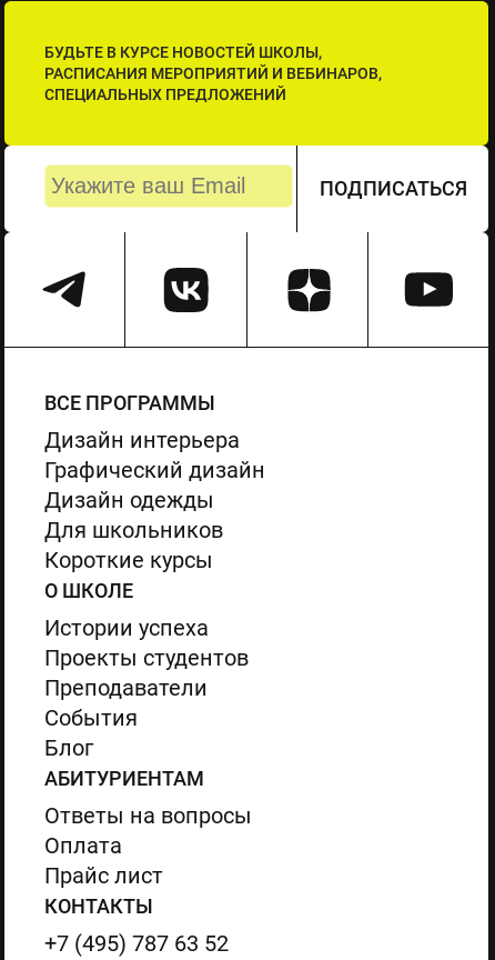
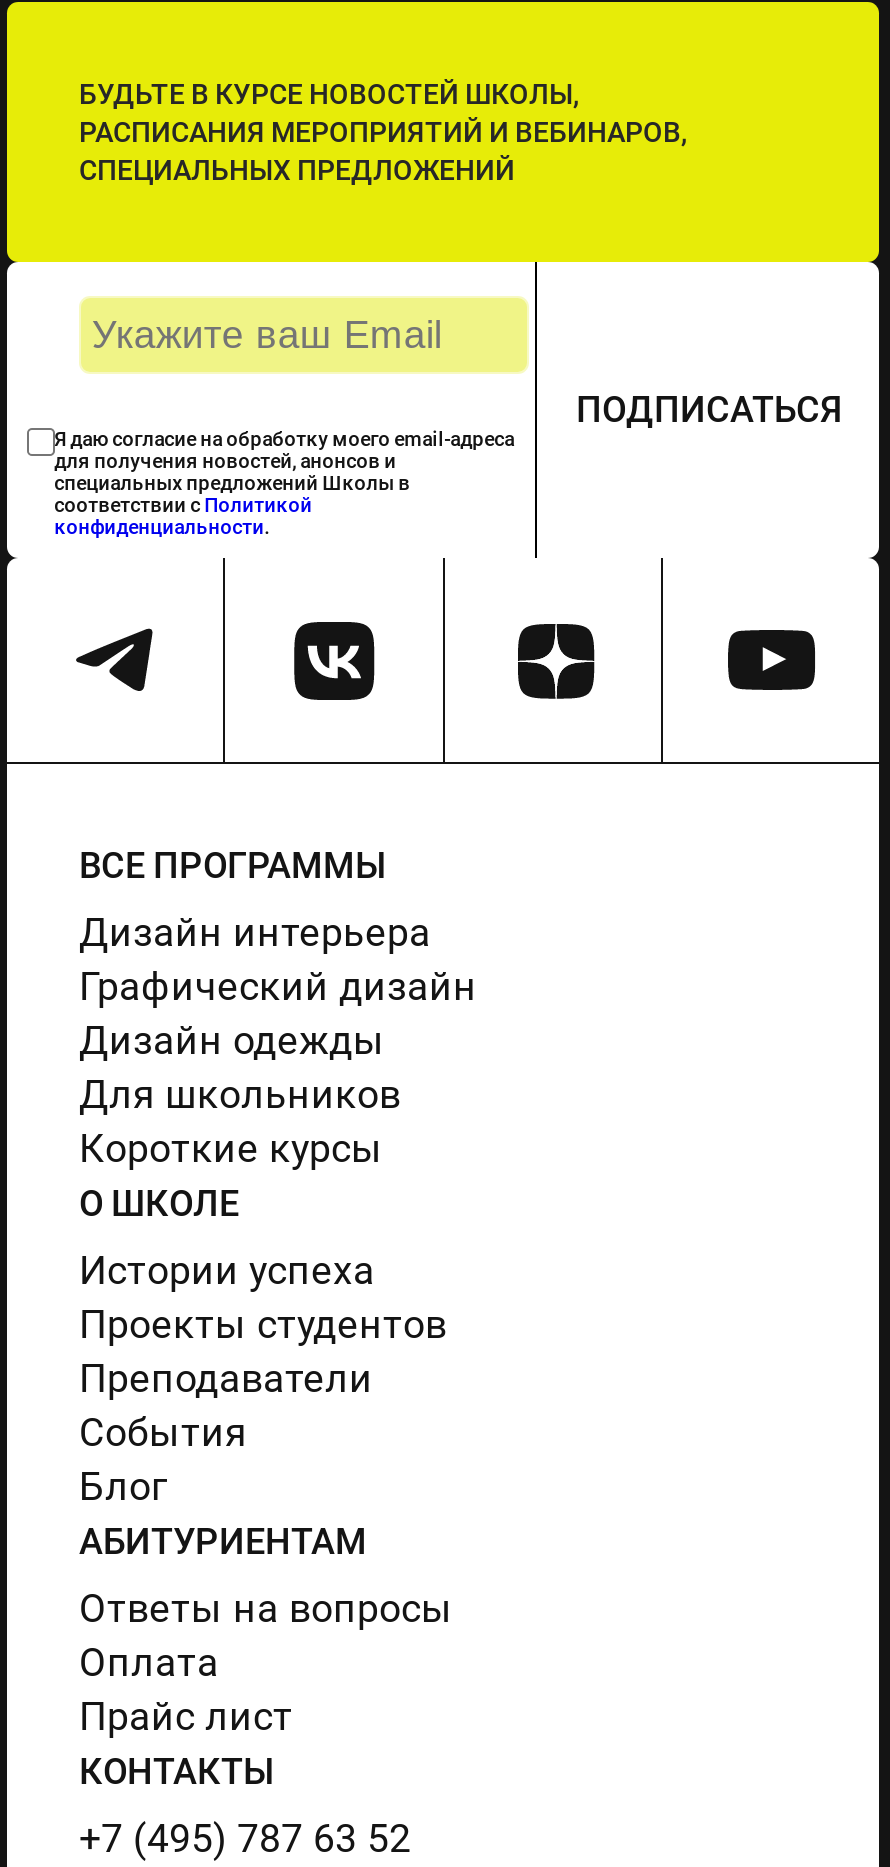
+ Я даю согласие на обработку моего email-адреса
+ для получения новостей, анонсов и
+ специальных предложений Школы в
+ соответствии с Политикой
+ конфиденциальности.
